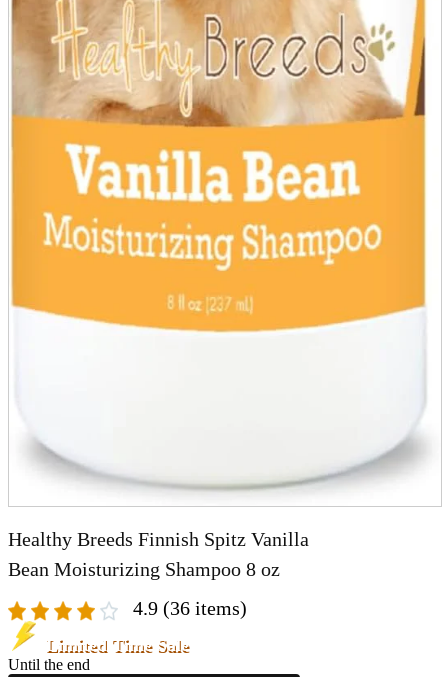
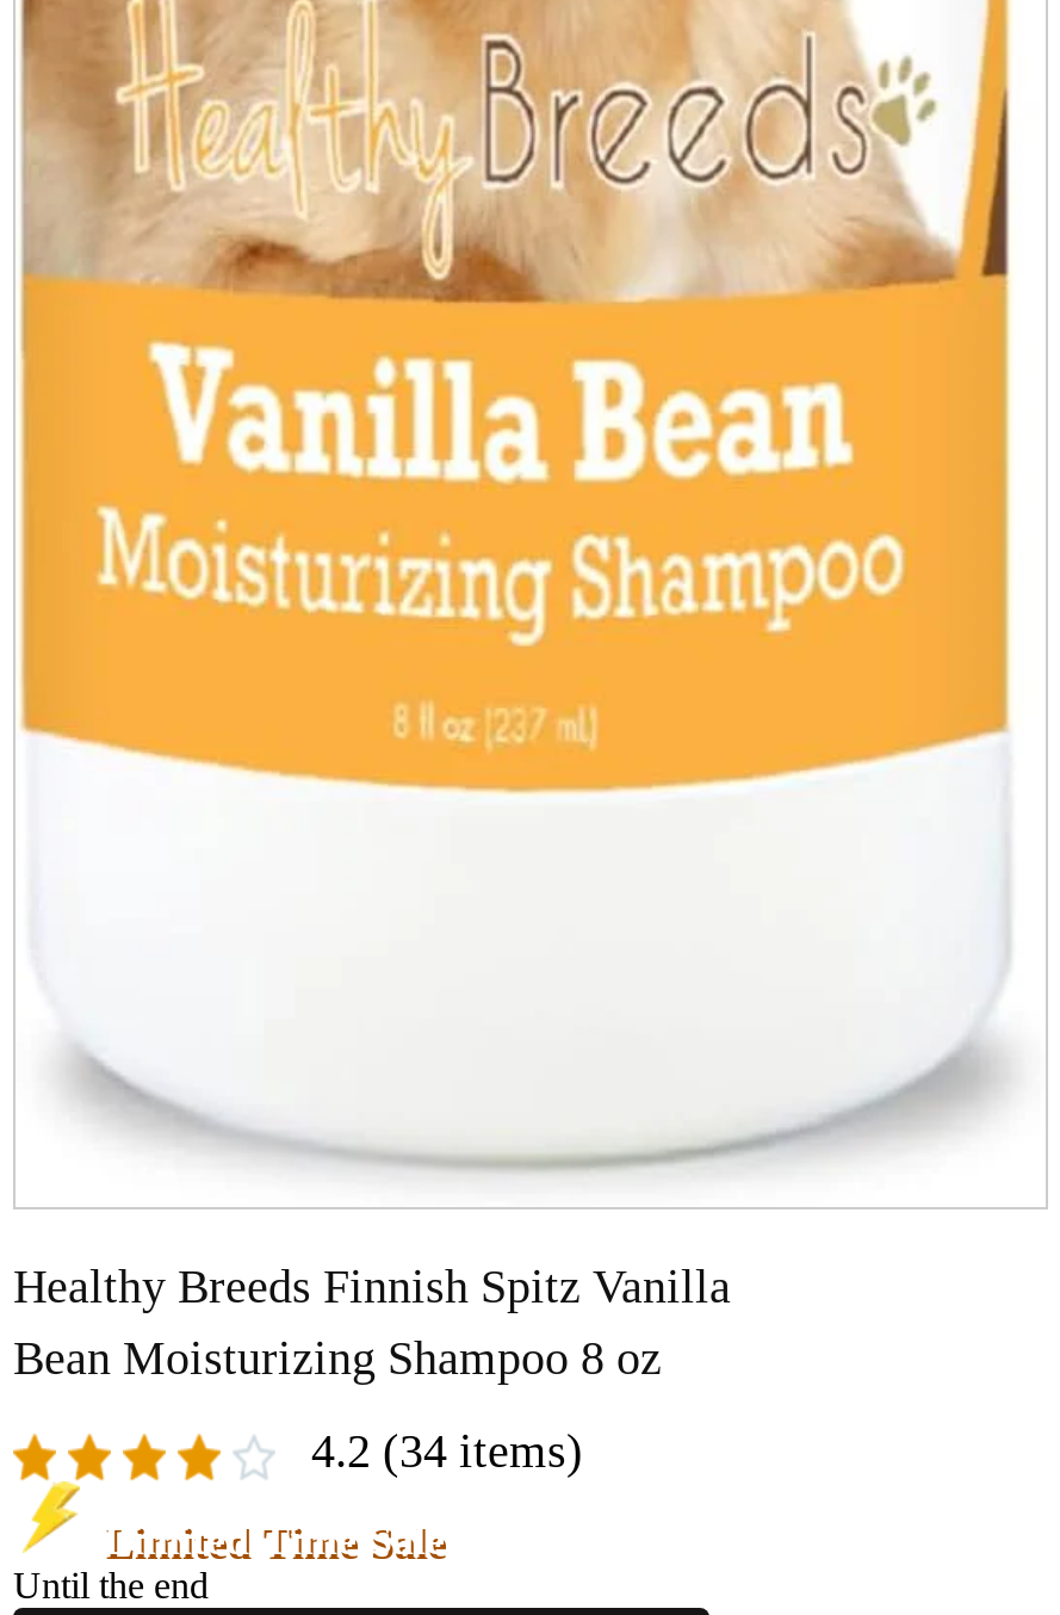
- 4.9 (36 items)
+ 4.2 (34 items)
